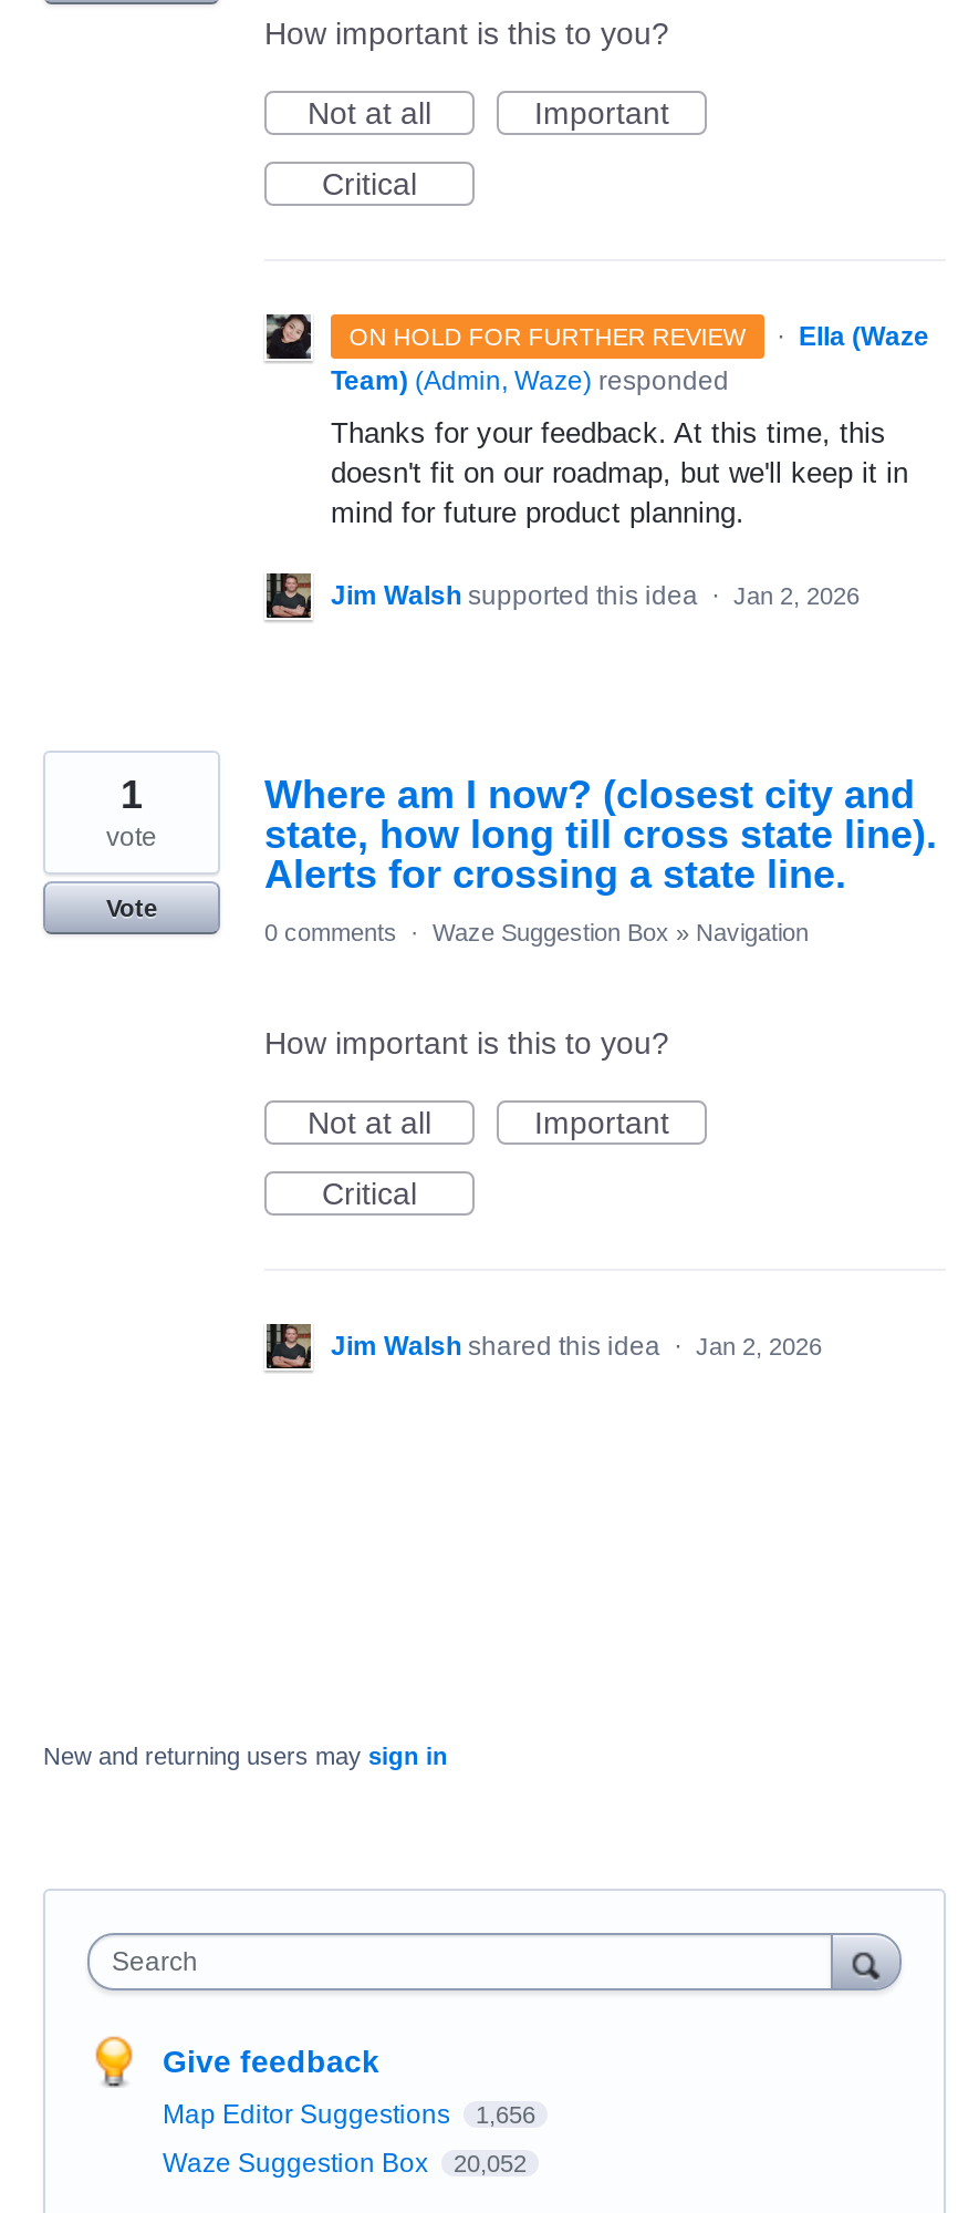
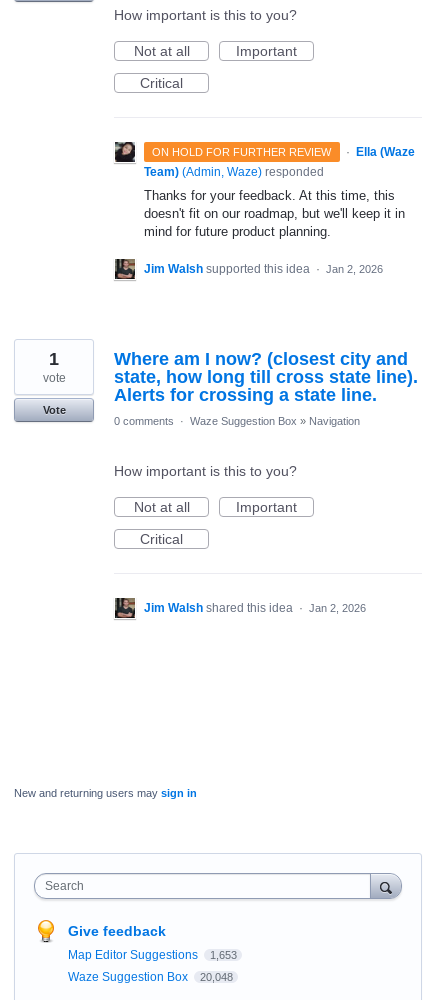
- Map Editor Suggestions 1,656
+ Map Editor Suggestions 1,653

- Waze Suggestion Box 20,052
+ Waze Suggestion Box 20,048
